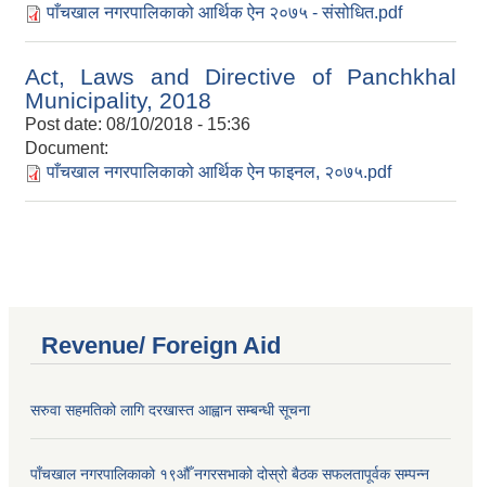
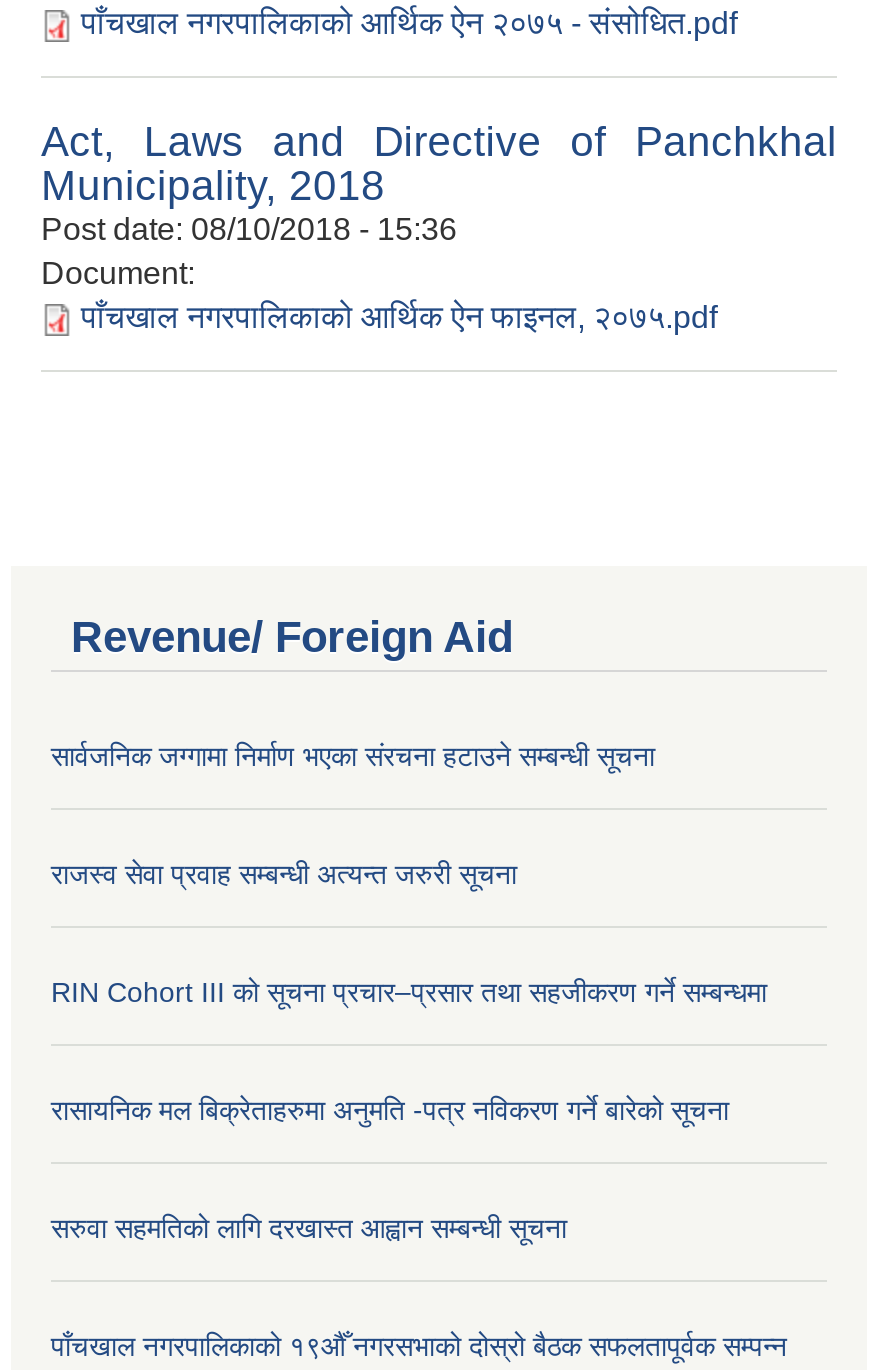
+ सार्वजनिक जग्गामा निर्माण भएका संरचना हटाउने सम्बन्धी सूचना

+ राजस्व सेवा प्रवाह सम्बन्धी अत्यन्त जरुरी सूचना

+ RIN Cohort III को सूचना प्रचार–प्रसार तथा सहजीकरण गर्ने सम्बन्धमा

+ रासायनिक मल बिक्रेताहरुमा अनुमति -पत्र नविकरण गर्ने बारेको सूचना
